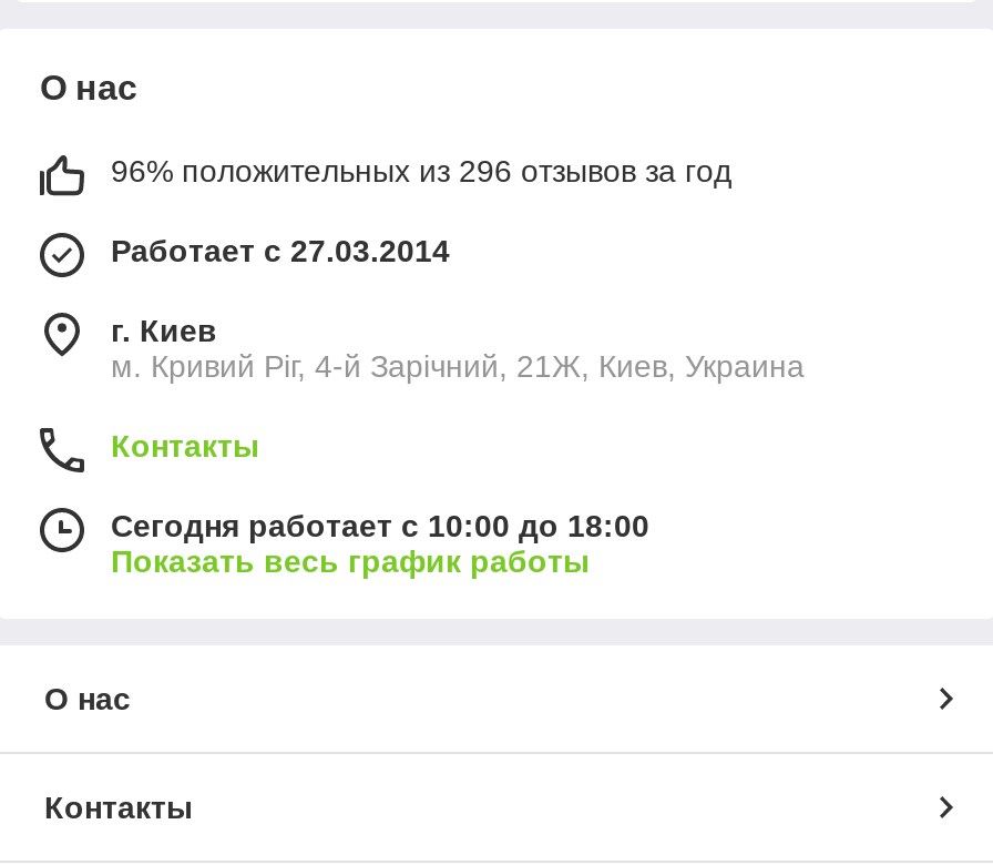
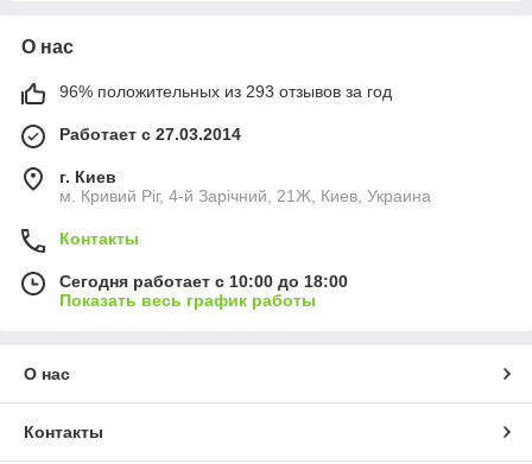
- 96% положительных из 296 отзывов за год
+ 96% положительных из 293 отзывов за год
